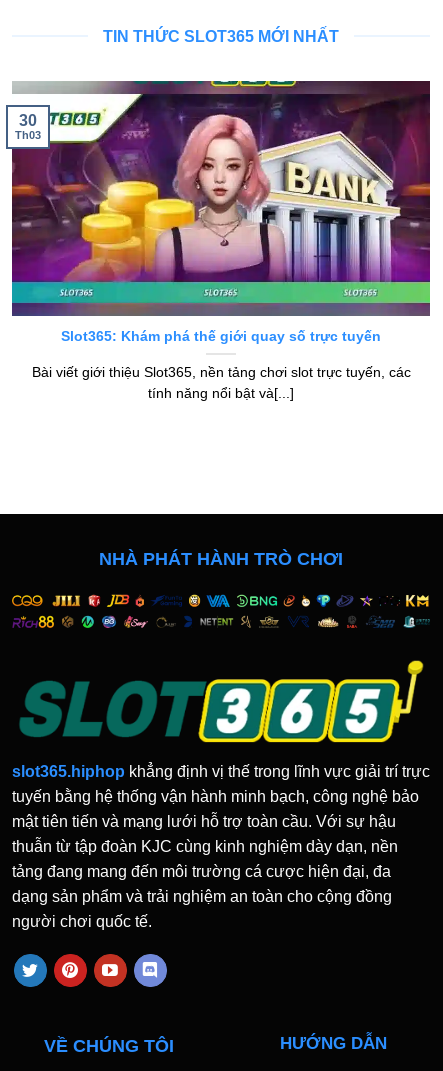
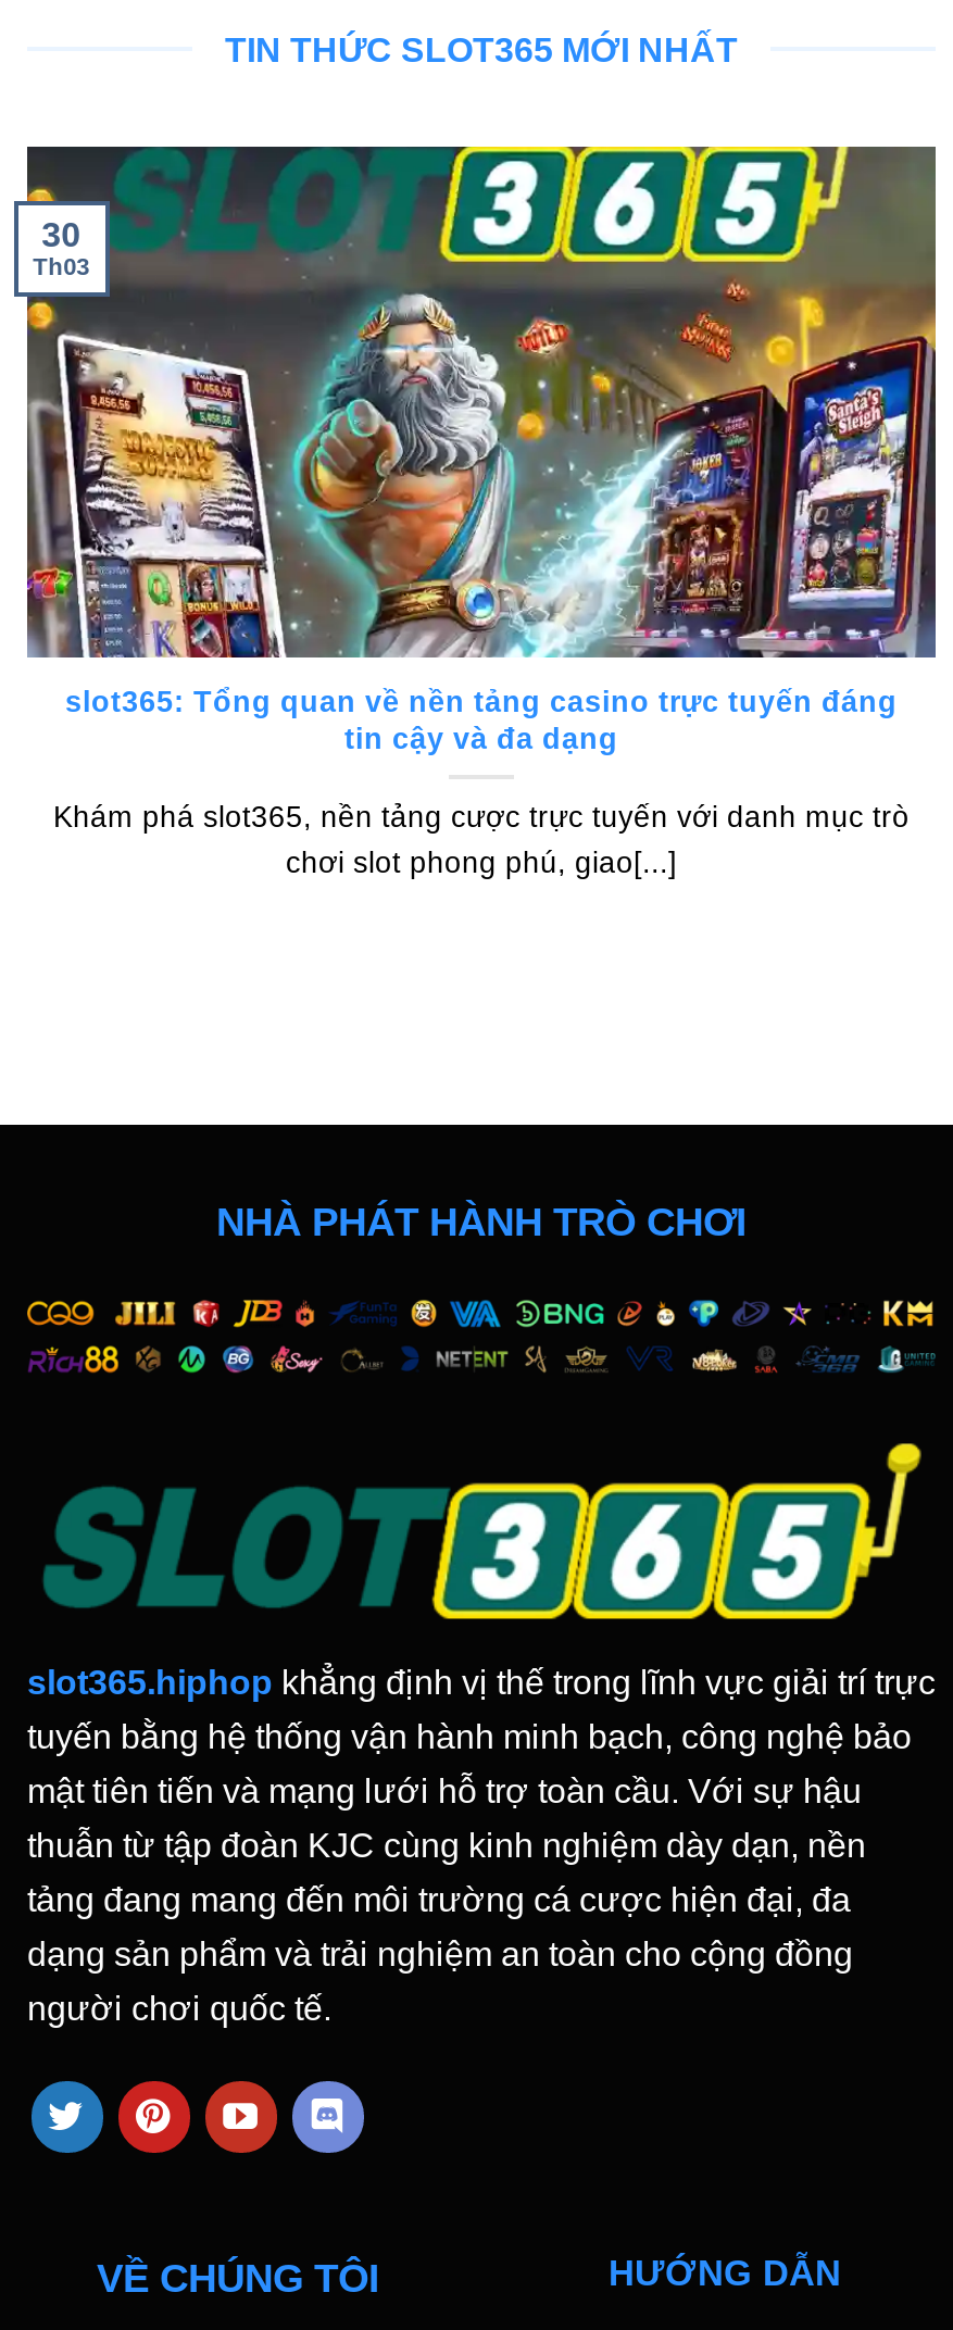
- [image]
- Slot365: Khám phá thế giới quay số trực tuyến
+ [image]
+ slot365: Tổng quan về nền tảng casino trực tuyến đáng
+ tin cậy và đa dạng

- Bài viết giới thiệu Slot365, nền tảng chơi slot trực tuyến, các
- tính năng nổi bật và[...]
+ Khám phá slot365, nền tảng cược trực tuyến với danh mục trò
+ chơi slot phong phú, giao[...]
